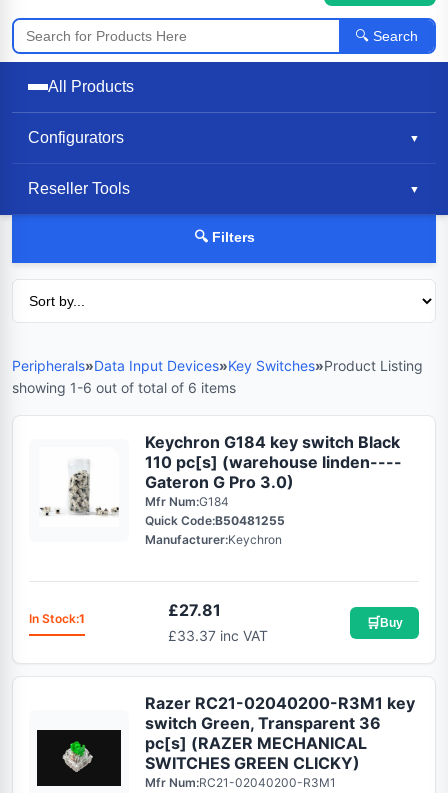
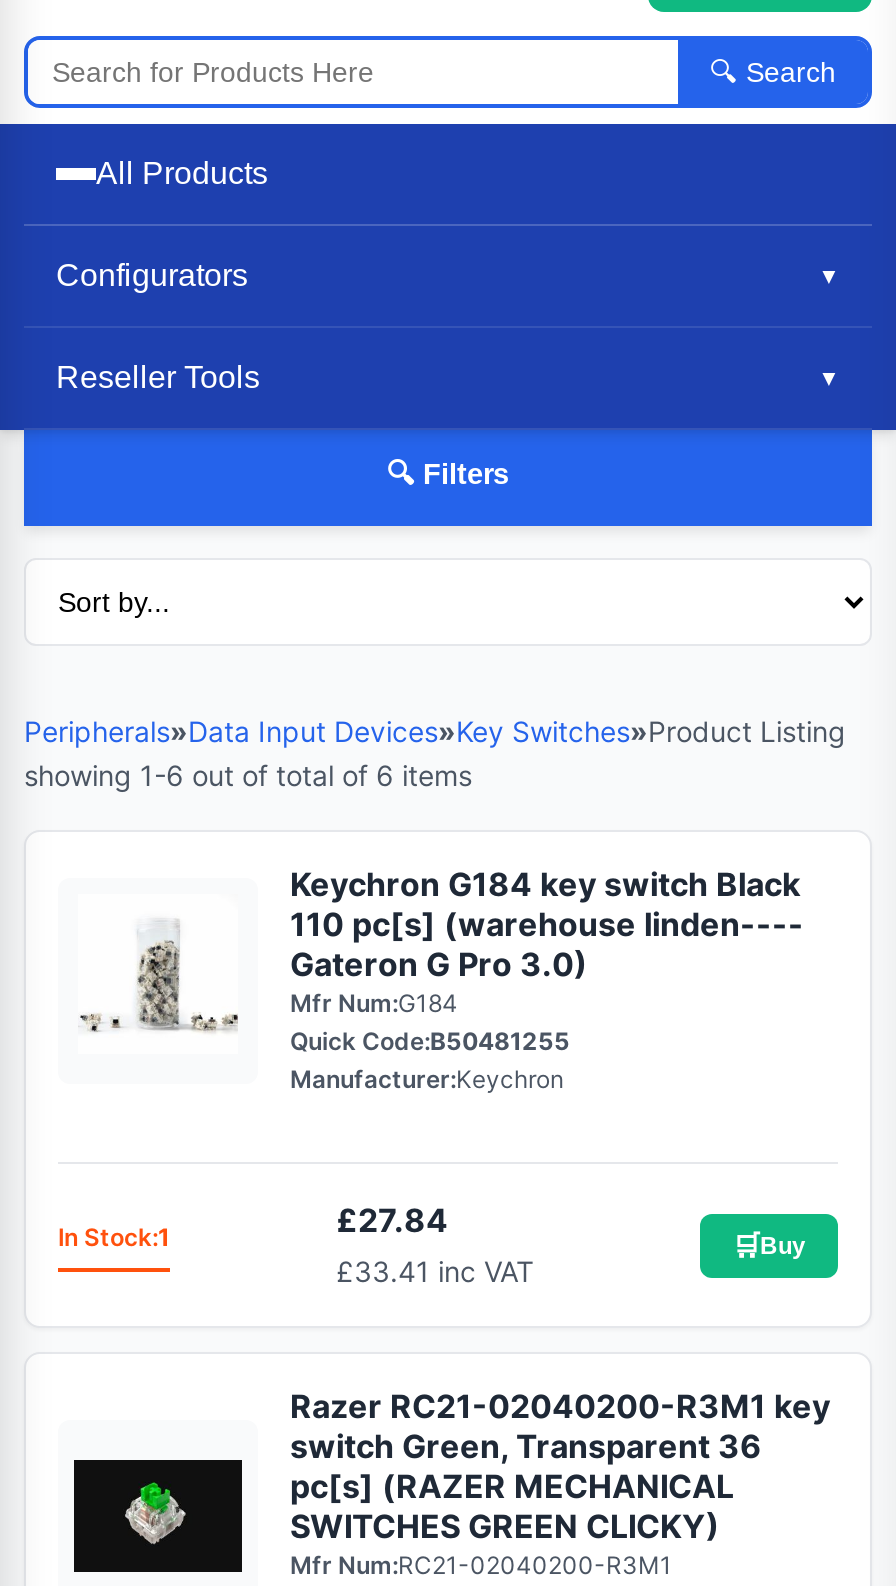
- £27.81
+ £27.84

- £33.37 inc VAT
+ £33.41 inc VAT
